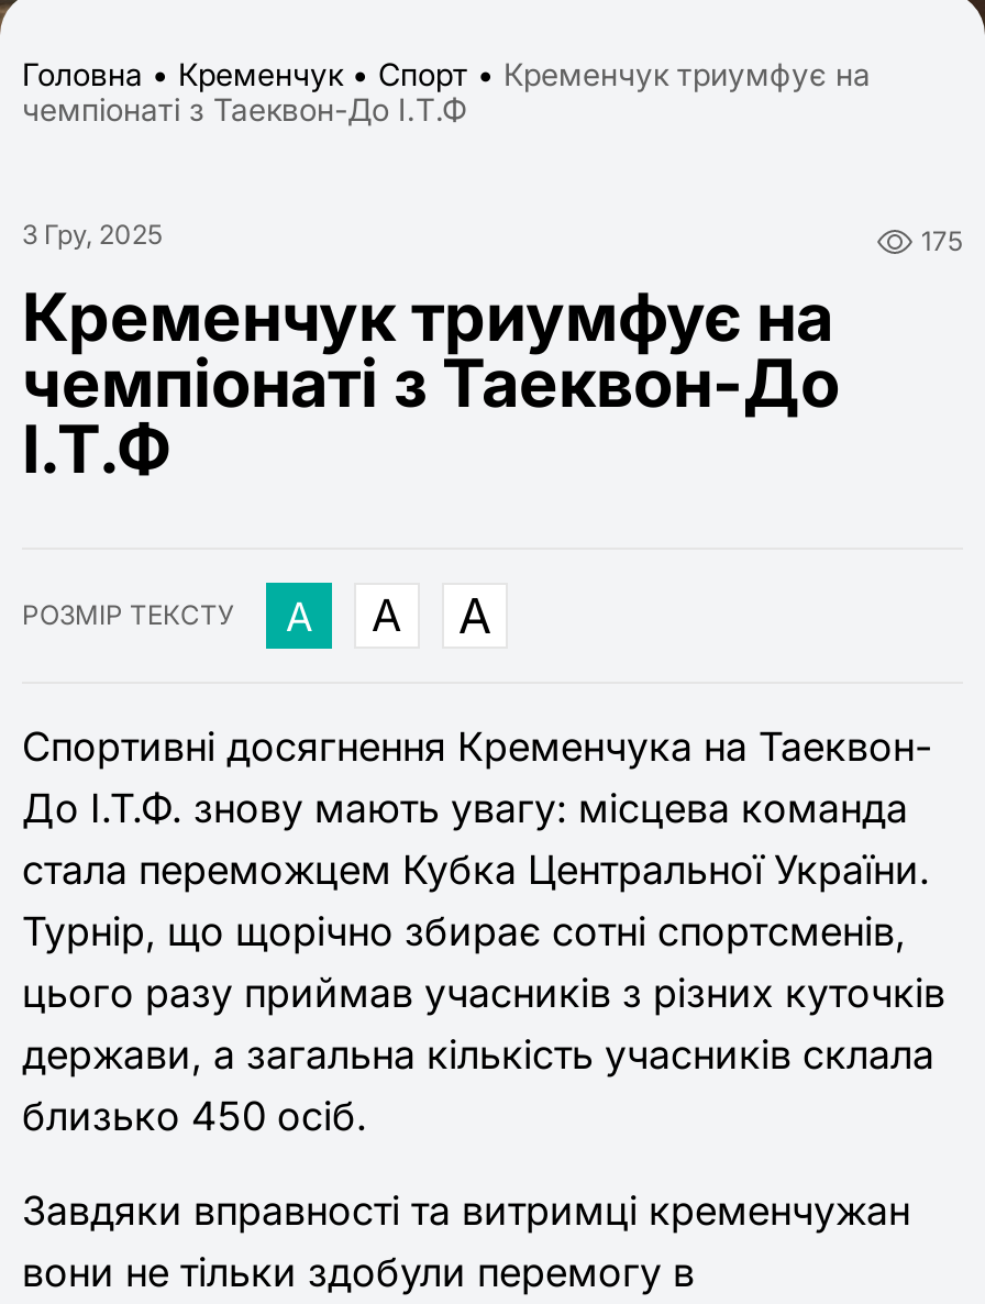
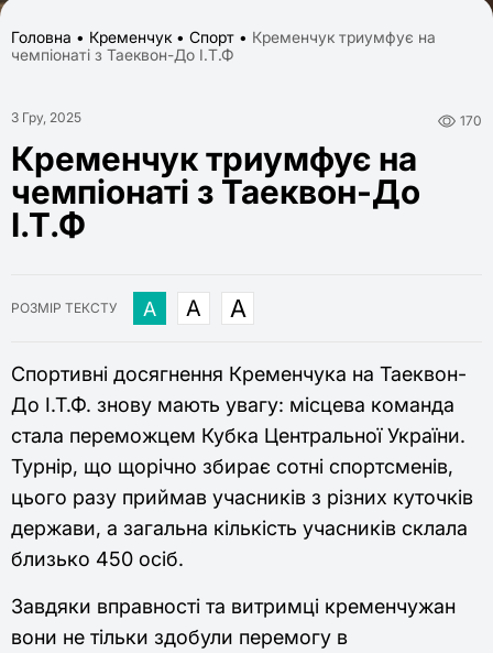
- 175
+ 170
